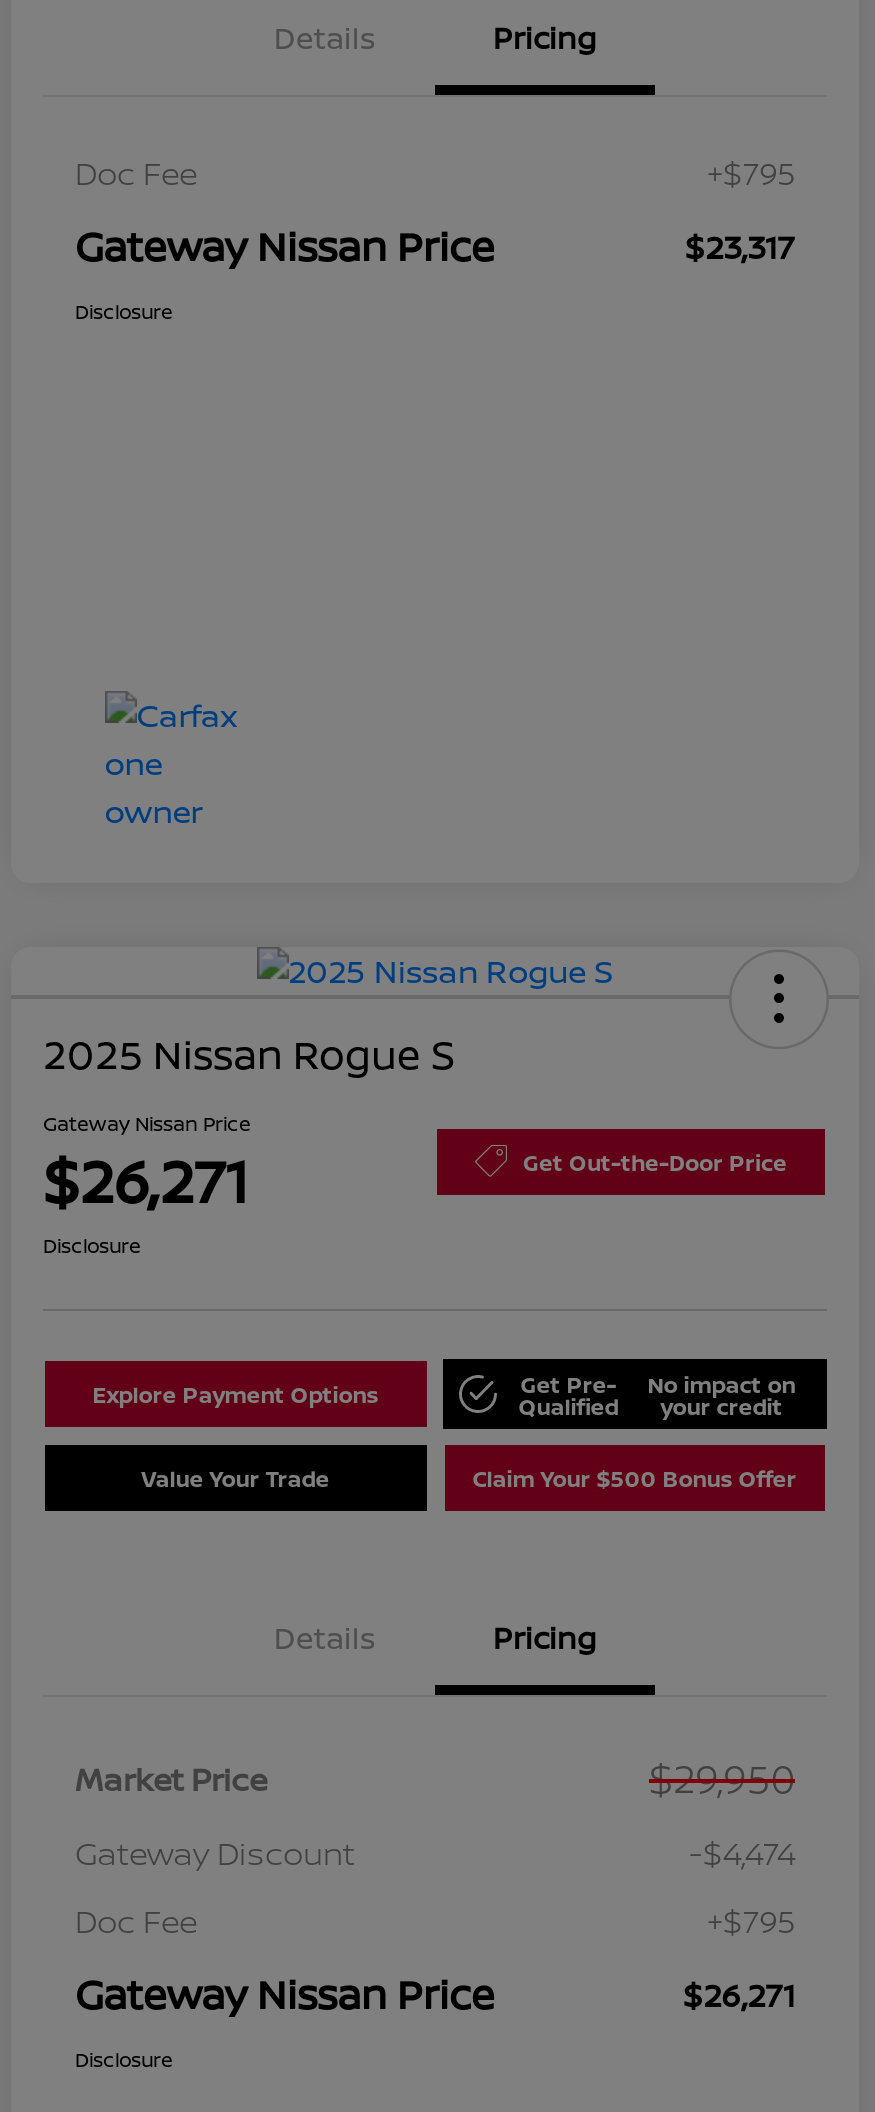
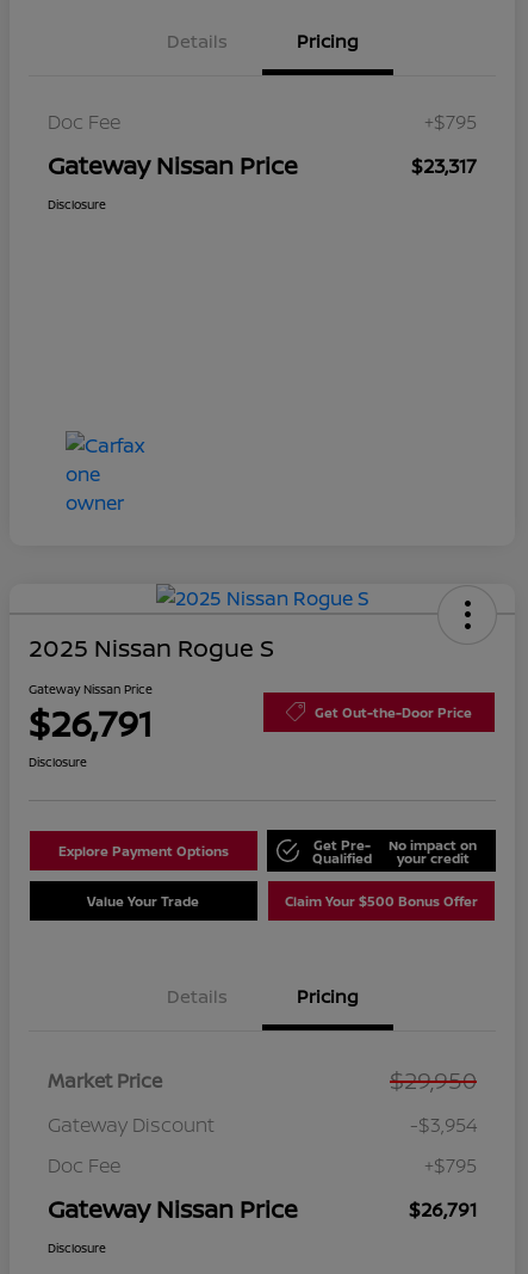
- $26,271
+ $26,791

- -$4,474
+ -$3,954

- $26,271
+ $26,791
